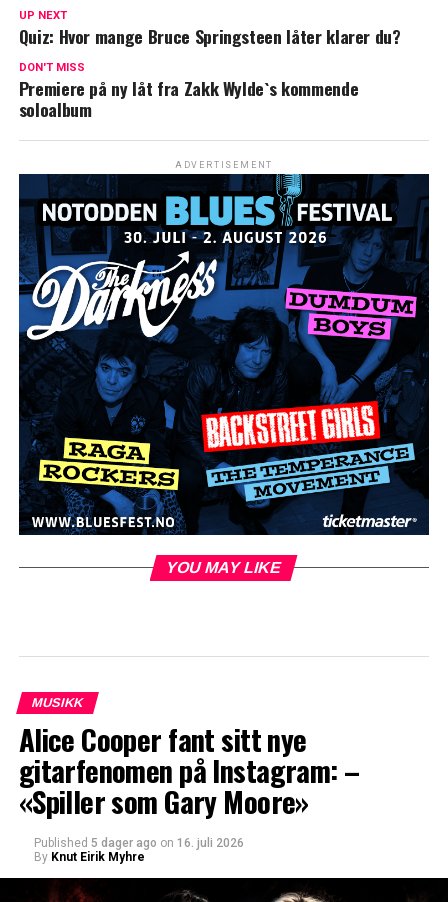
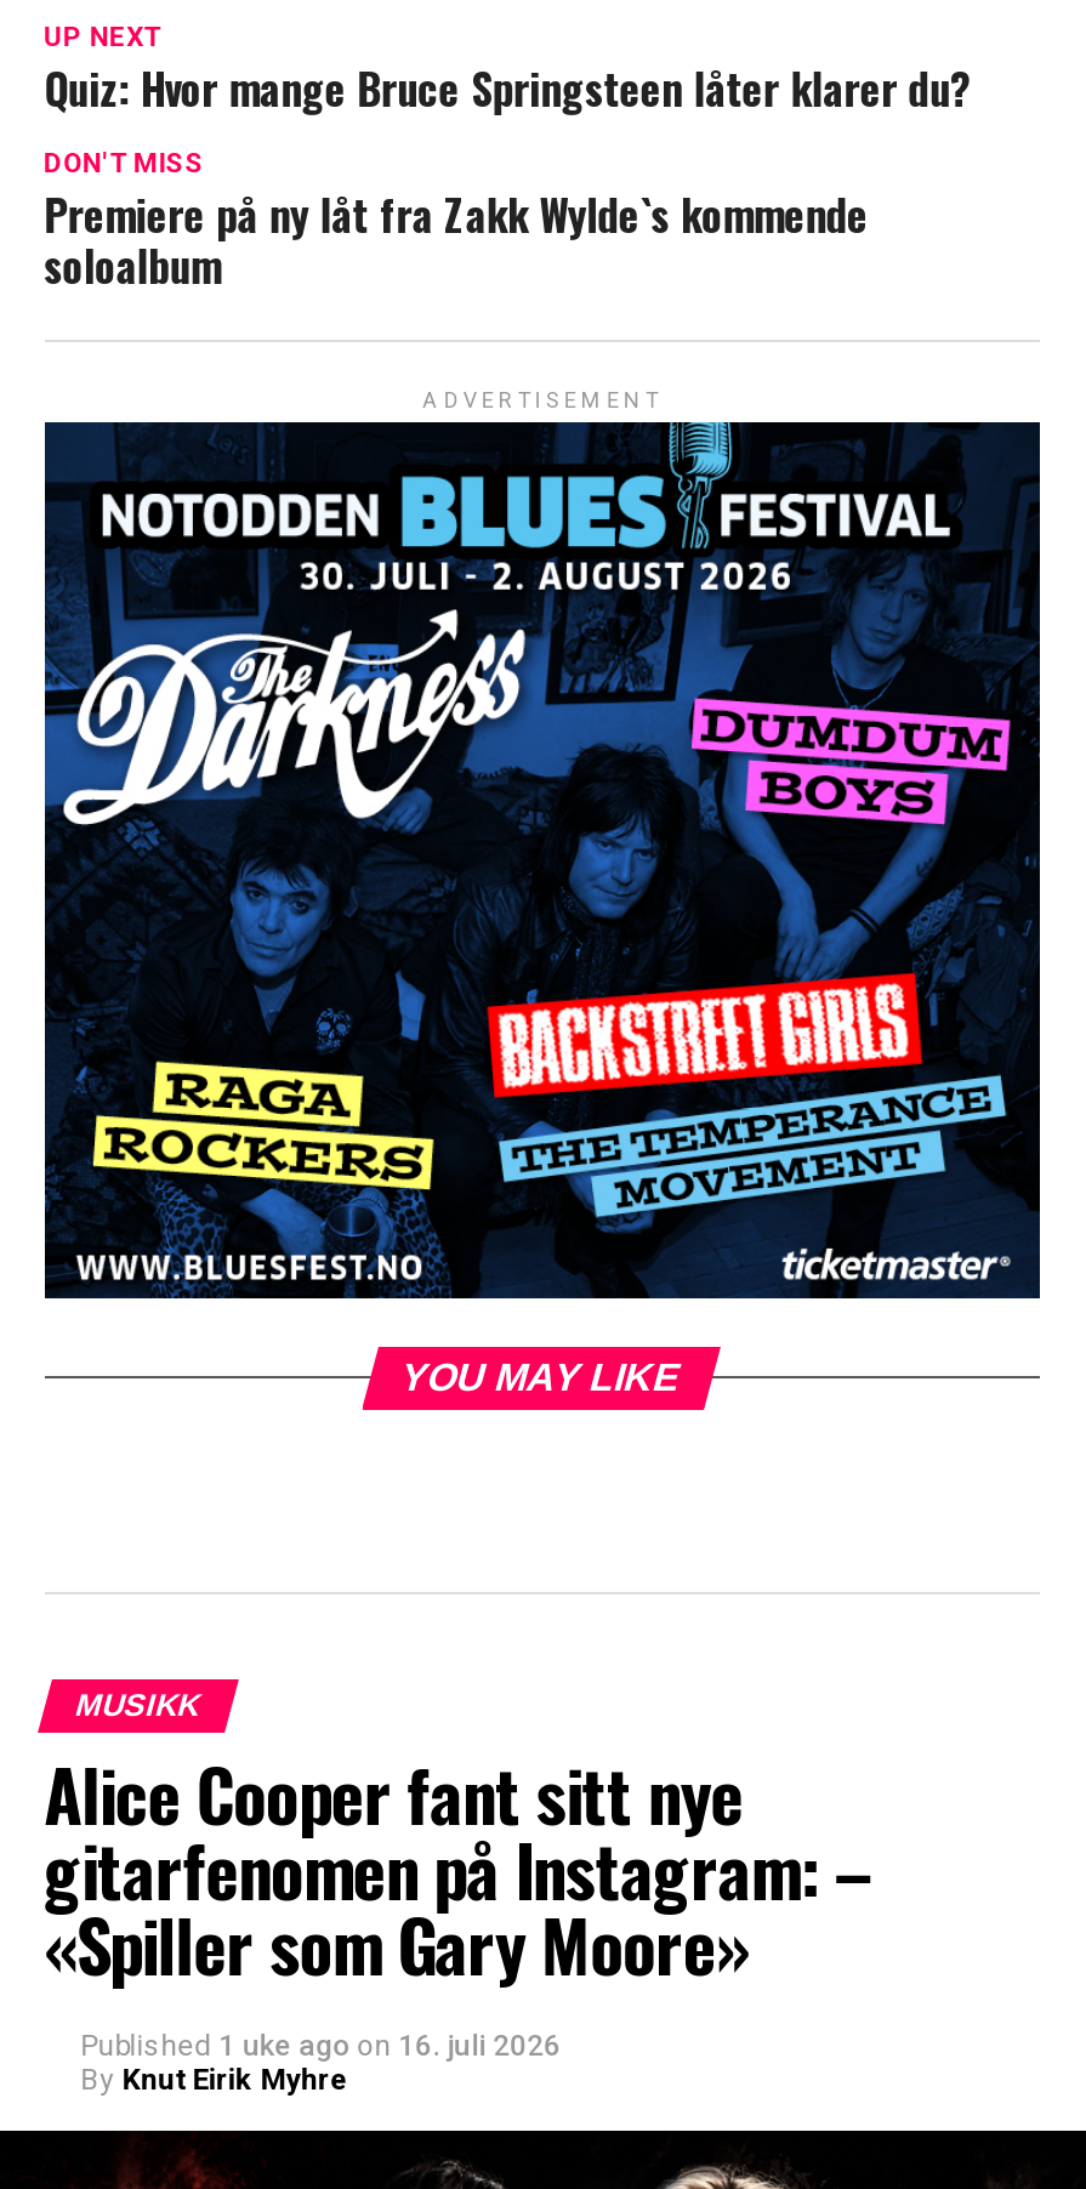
- Published 5 dager ago on 16. juli 2026
+ Published 1 uke ago on 16. juli 2026
